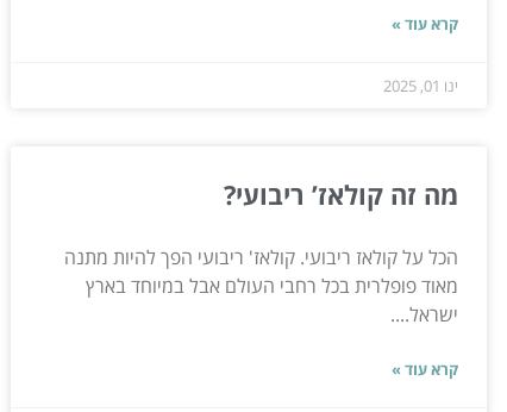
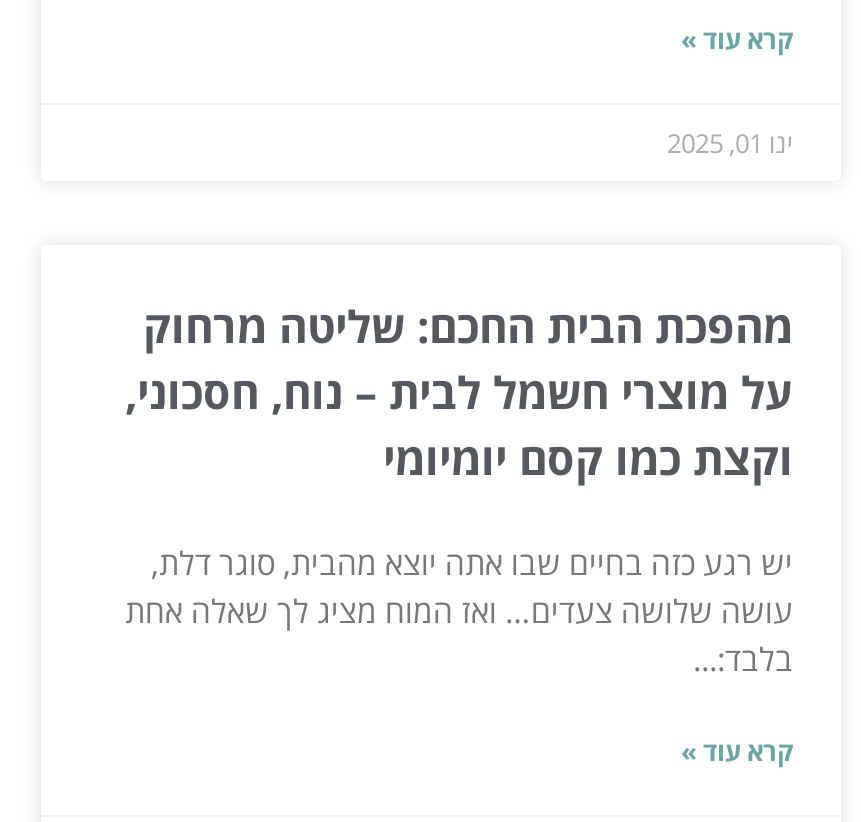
- מה זה קולאז’ ריבועי?
+ מהפכת הבית החכם: שליטה מרחוק
+ על מוצרי חשמל לבית – נוח, חסכוני,
+ וקצת כמו קסם יומיומי

- הכל על קולאז ריבועי. קולאז' ריבועי הפך להיות מתנה
- מאוד פופלרית בכל רחבי העולם אבל במיוחד בארץ
- ישראל....
+ יש רגע כזה בחיים שבו אתה יוצא מהבית, סוגר דלת,
+ עושה שלושה צעדים… ואז המוח מציג לך שאלה אחת
+ בלבד:...
